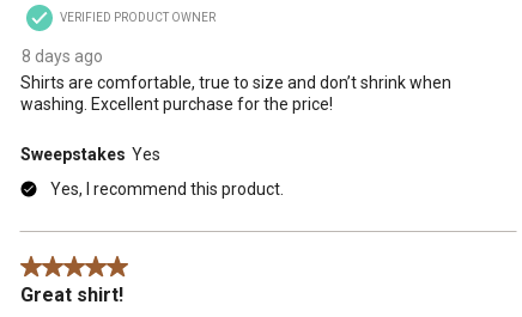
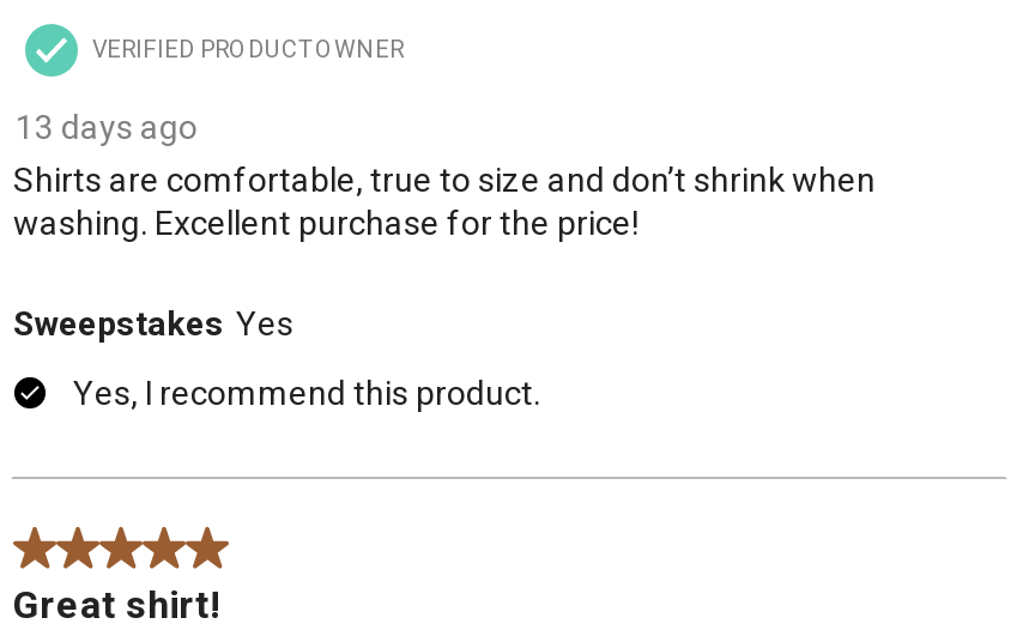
- 8 days ago
+ 13 days ago
